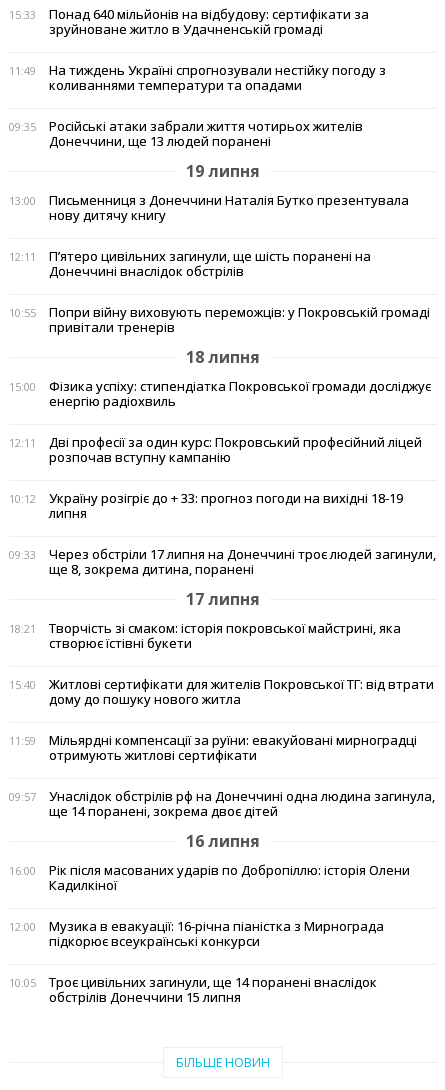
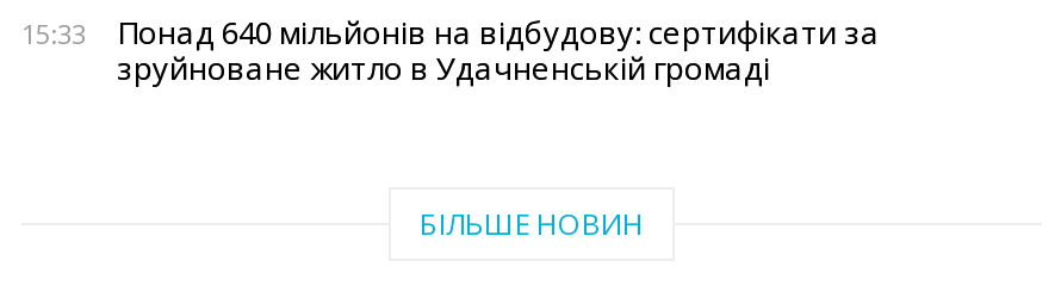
- 11:49
- На тиждень Україні спрогнозували нестійку погоду з
- коливаннями температури та опадами
- 09:35
- Російські атаки забрали життя чотирьох жителів
- Донеччини, ще 13 людей поранені
- 19 липня
- 13:00
- Письменниця з Донеччини Наталія Бутко презентувала
- нову дитячу книгу
- 12:11
- П’ятеро цивільних загинули, ще шість поранені на
- Донеччині внаслідок обстрілів
- 10:55
- Попри війну виховують переможців: у Покровській громаді
- привітали тренерів
- 18 липня
- 15:00
- Фізика успіху: стипендіатка Покровської громади досліджує
- енергію радіохвиль
- 12:11
- Дві професії за один курс: Покровський професійний ліцей
- розпочав вступну кампанію
- 10:12
- Україну розігріє до + 33: прогноз погоди на вихідні 18-19
- липня
- 09:33
- Через обстріли 17 липня на Донеччині троє людей загинули,
- ще 8, зокрема дитина, поранені
- 17 липня
- 18:21
- Творчість зі смаком: історія покровської майстрині, яка
- створює їстівні букети
- 15:40
- Житлові сертифікати для жителів Покровської ТГ: від втрати
- дому до пошуку нового житла
- 11:59
- Мільярдні компенсації за руїни: евакуйовані мирноградці
- отримують житлові сертифікати
- 09:57
- Унаслідок обстрілів рф на Донеччині одна людина загинула,
- ще 14 поранені, зокрема двоє дітей
- 16 липня
- 16:00
- Рік після масованих ударів по Добропіллю: історія Олени
- Кадилкіної
- 12:00
- Музика в евакуації: 16-річна піаністка з Мирнограда
- підкорює всеукраїнські конкурси
- 10:05
- Троє цивільних загинули, ще 14 поранені внаслідок
- обстрілів Донеччини 15 липня
